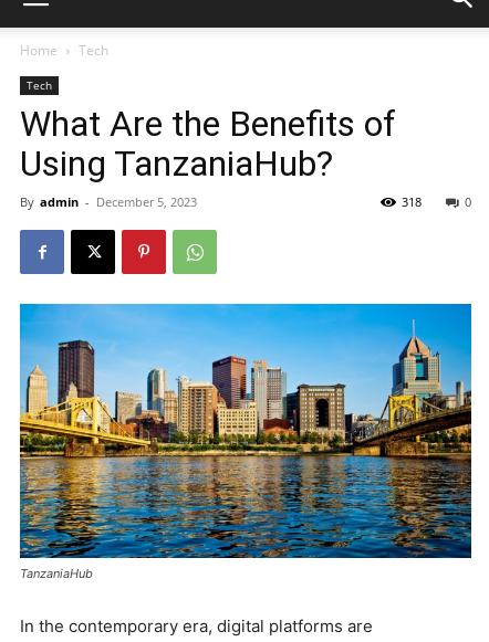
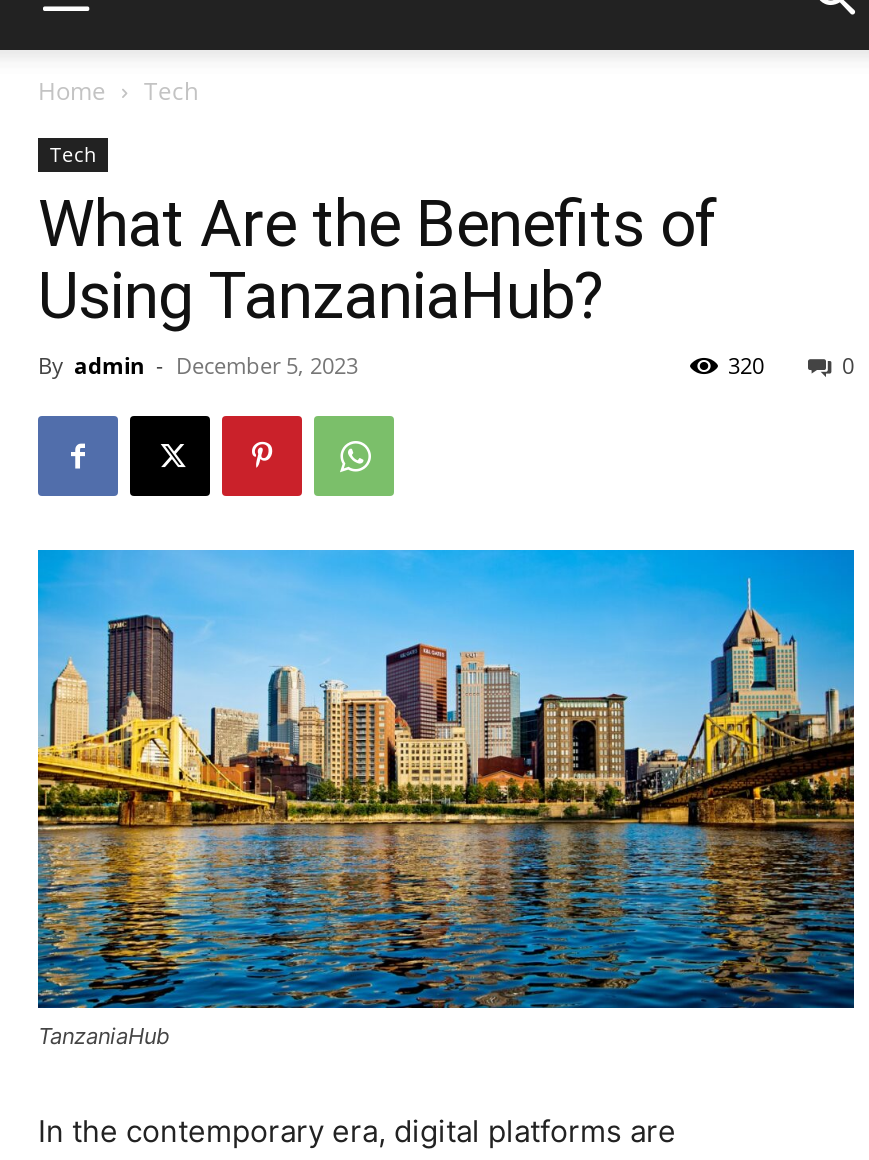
- 318
+ 320
